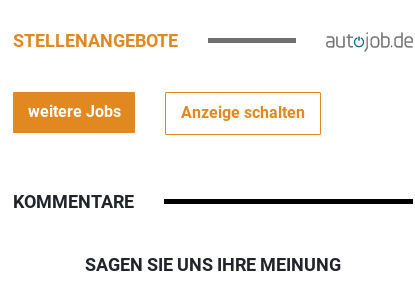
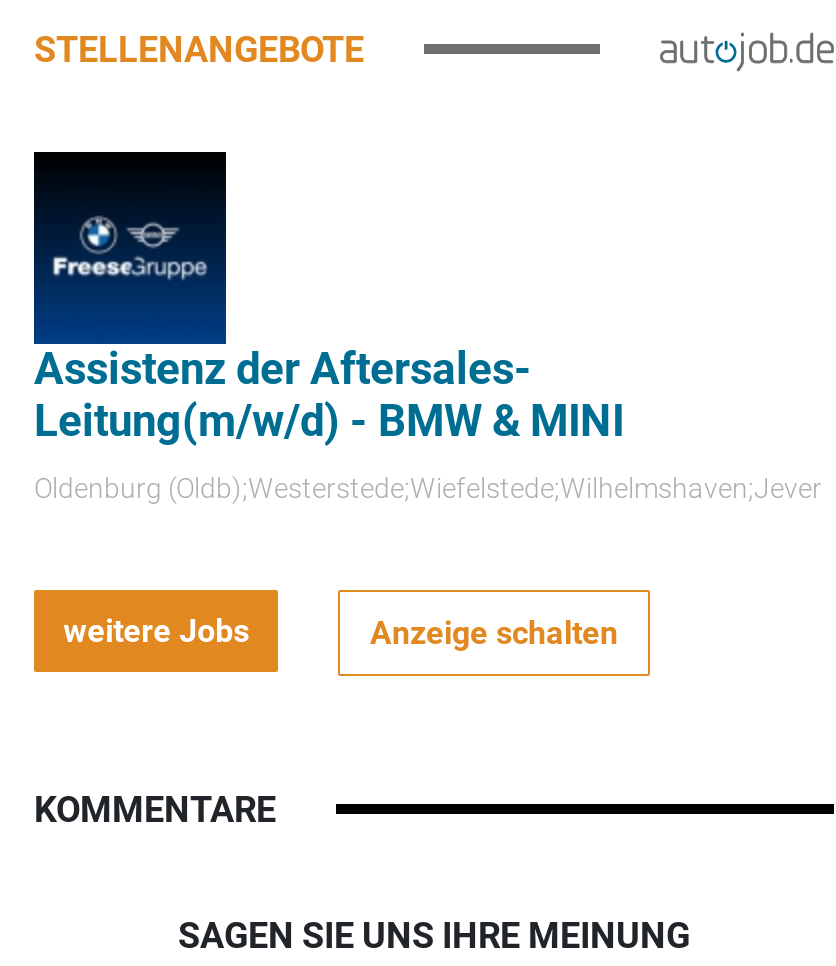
+ [image]
+ Assistenz der Aftersales-
+ Leitung(m/w/d) - BMW & MINI
+ Oldenburg (Oldb);Westerstede;Wiefelstede;Wilhelmshaven;Jever
